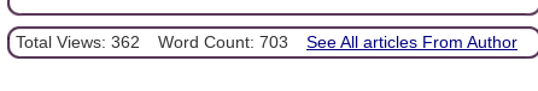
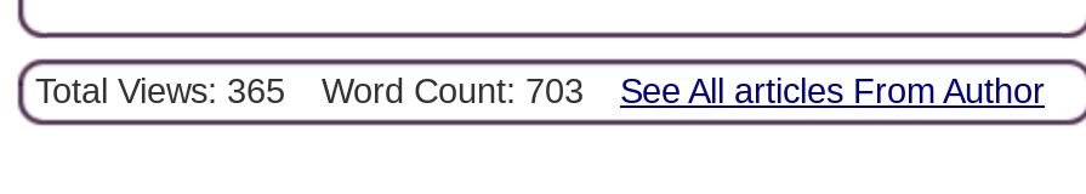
- Total Views: 362 Word Count: 703 See All articles From Author
+ Total Views: 365 Word Count: 703 See All articles From Author
